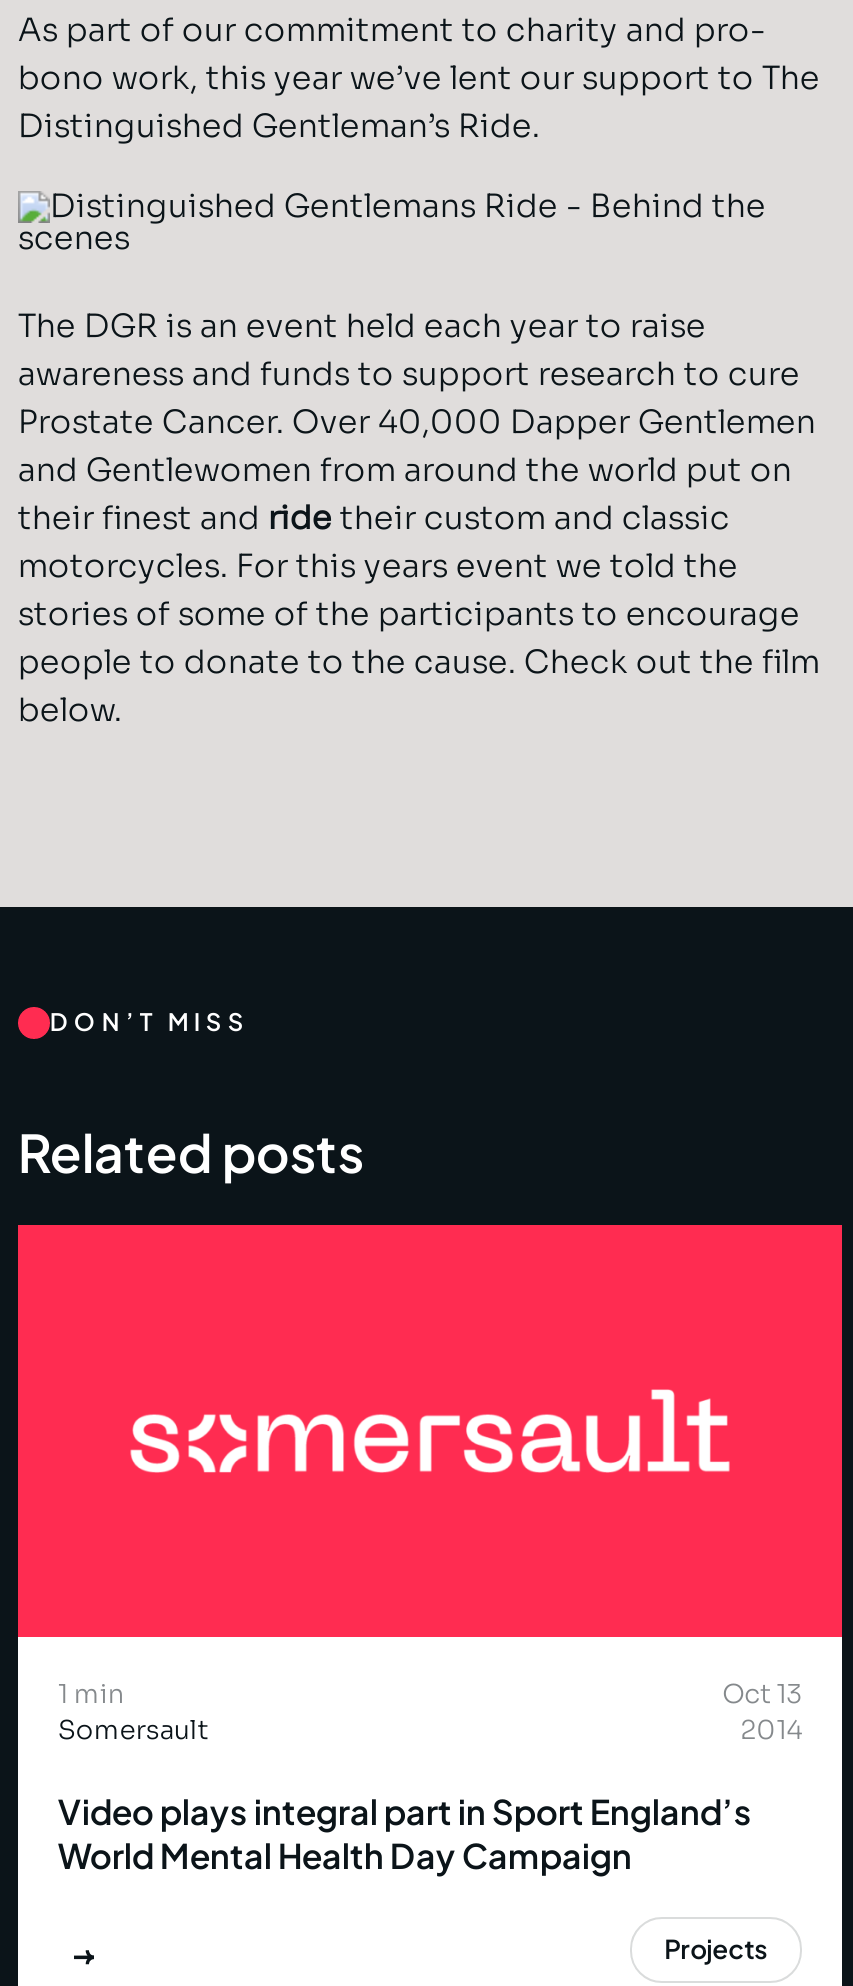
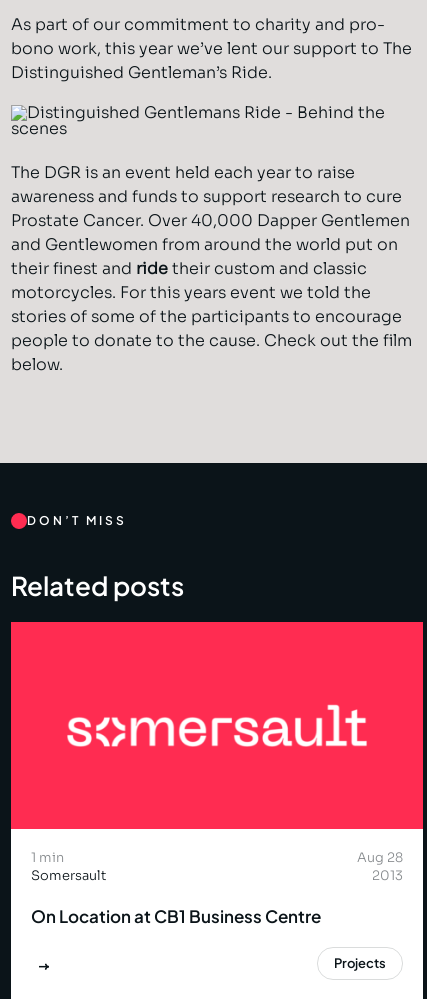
- Oct 13
- 2014
+ Aug 28
+ 2013

- Video plays integral part in Sport England’s
- World Mental Health Day Campaign
+ On Location at CB1 Business Centre
